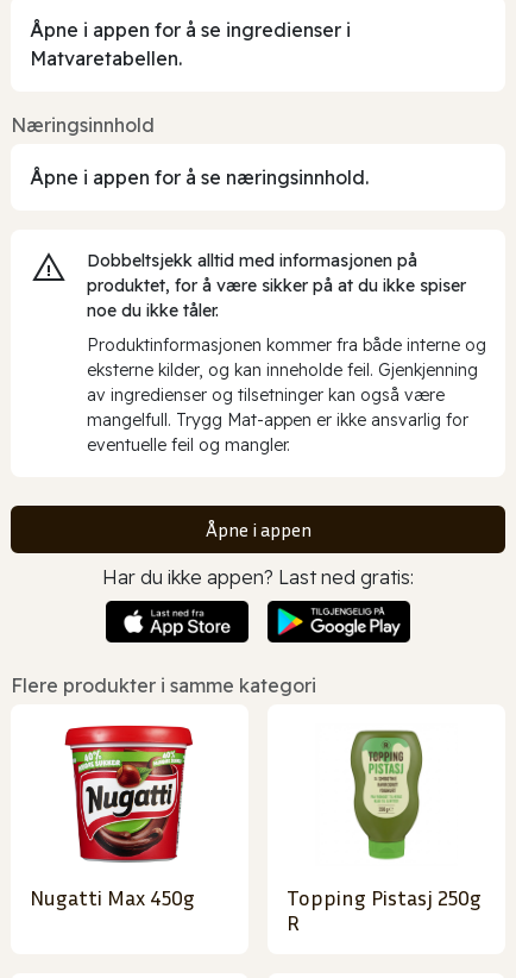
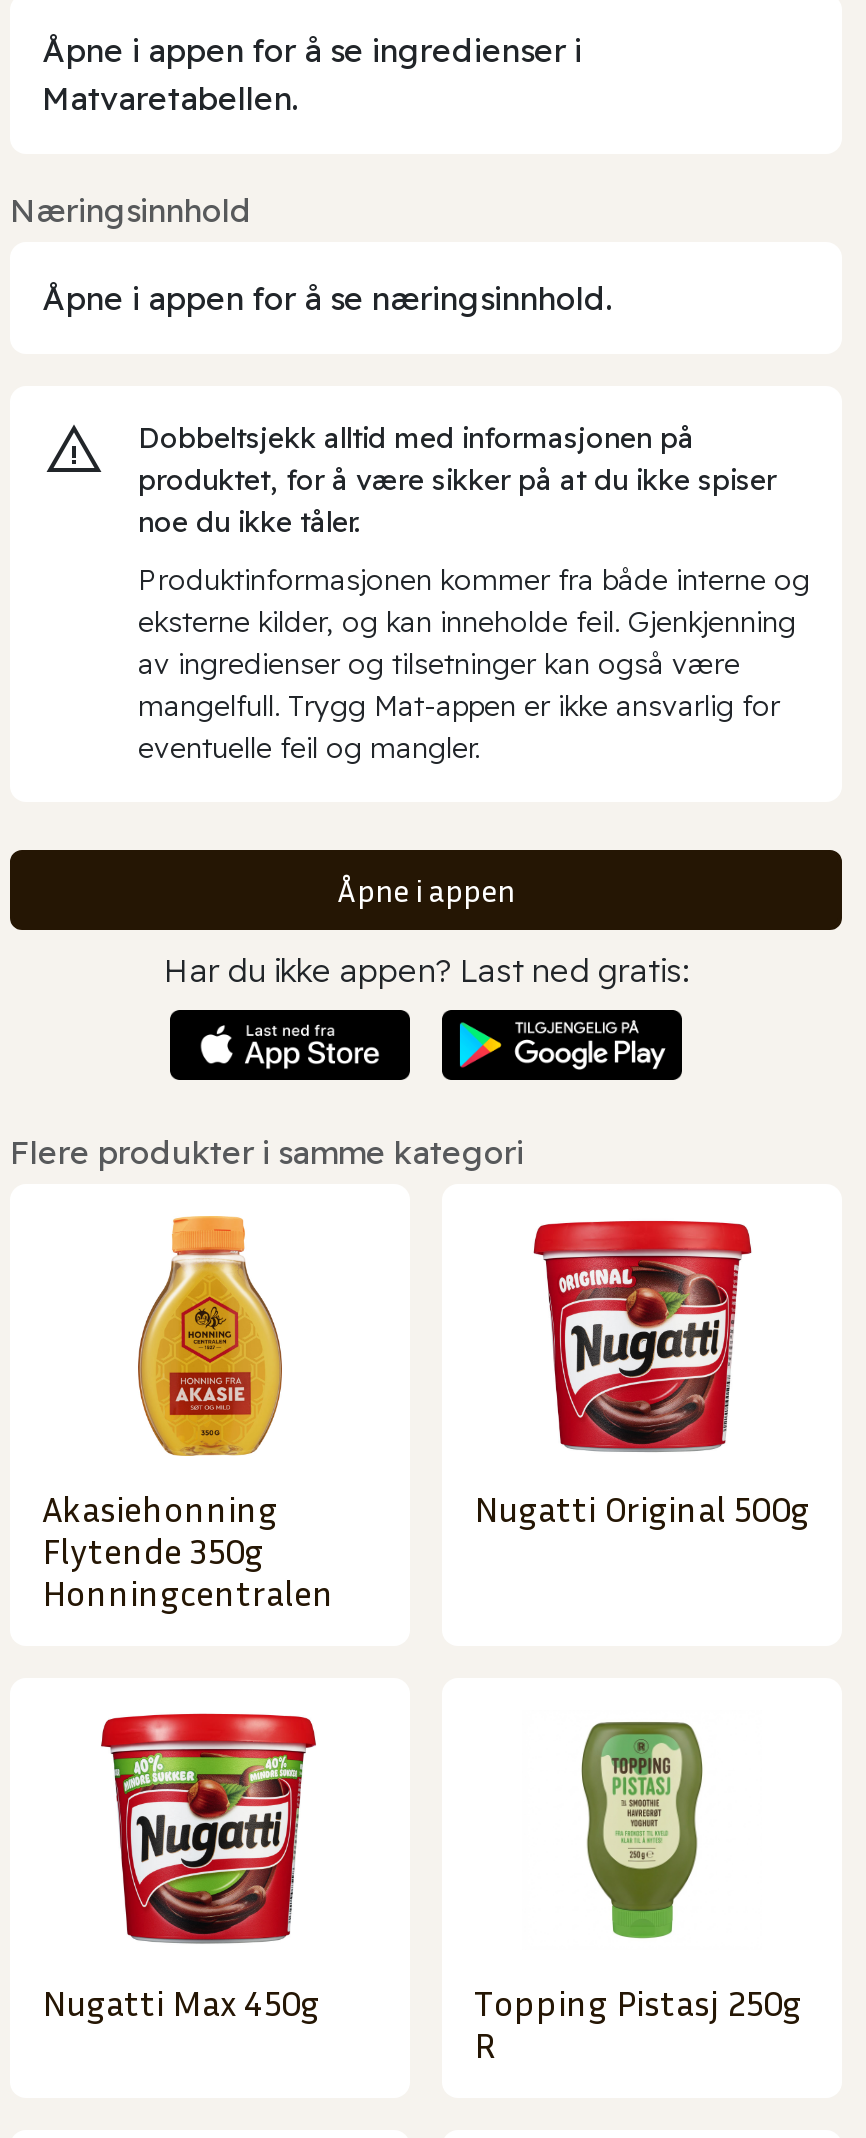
+ [image]
+ Akasiehonning
+ Flytende 350g
+ Honningcentralen

+ [image]
+ Nugatti Original 500g
